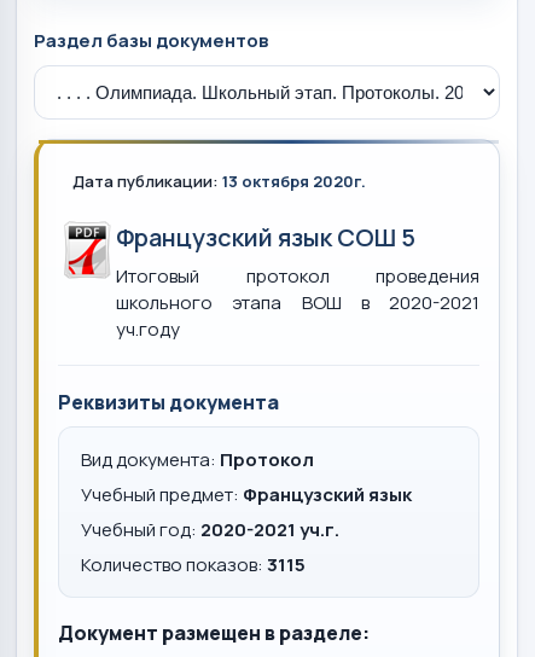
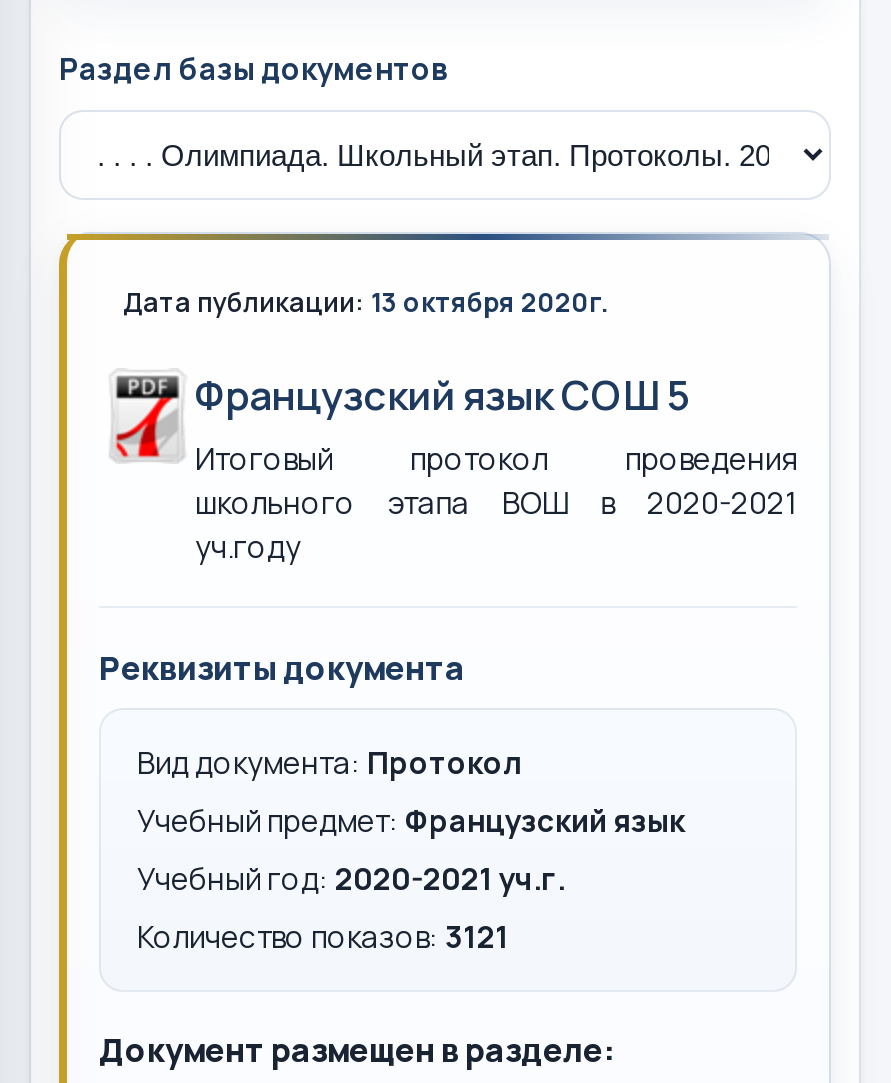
- Количество показов: 3115
+ Количество показов: 3121
